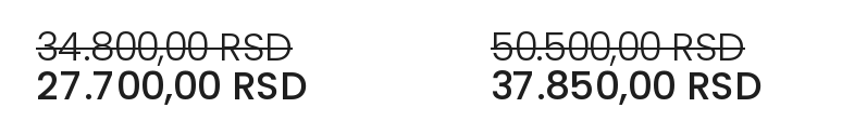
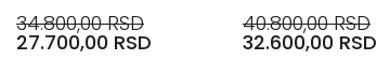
- 50.500,00 RSD
+ 40.800,00 RSD

- 37.850,00 RSD
+ 32.600,00 RSD
